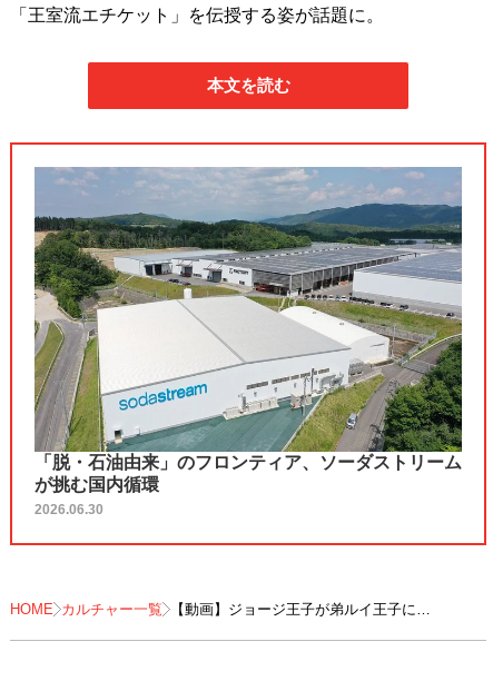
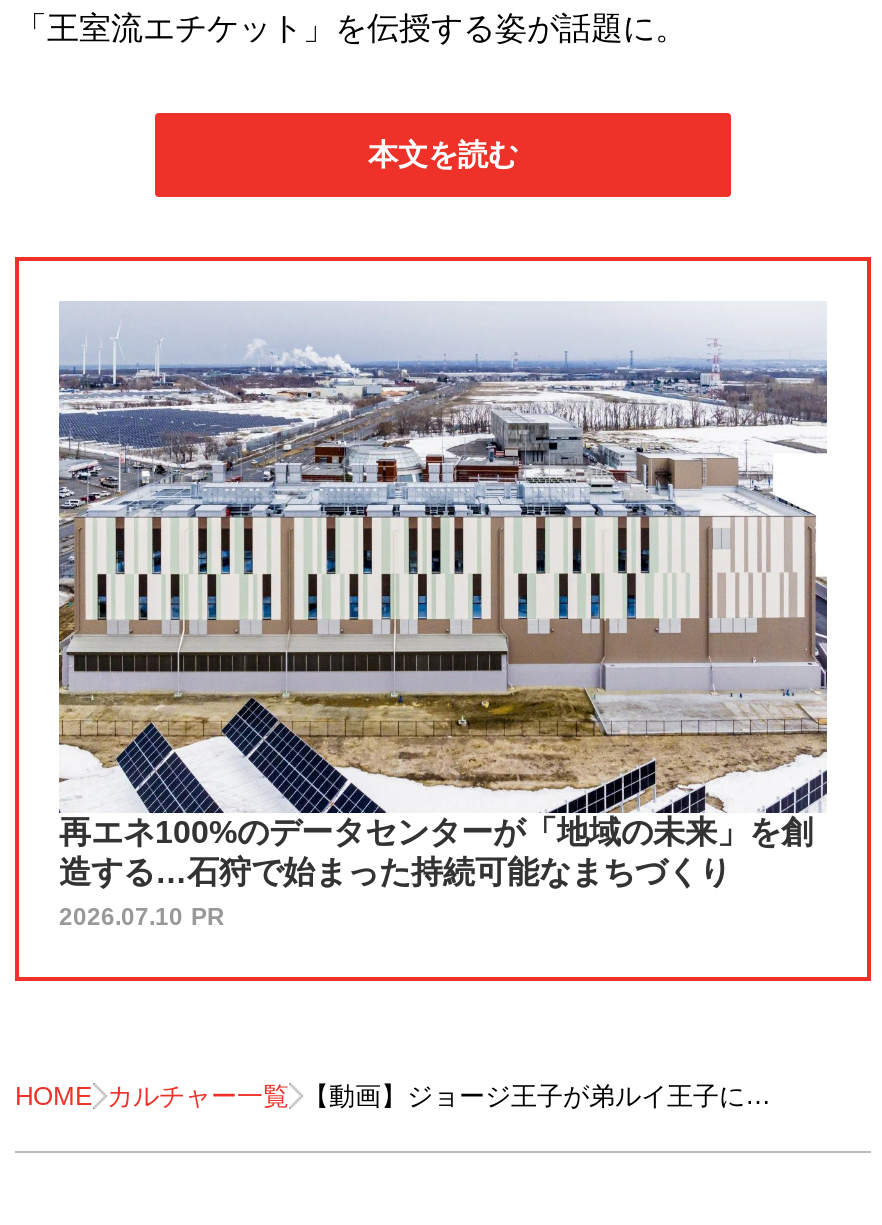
- [image]
- 「脱・石油由来」のフロンティア、ソーダストリーム
- が挑む国内循環
- 2026.06.30
+ [image]
+ 再エネ100%のデータセンターが「地域の未来」を創
+ 造する…石狩で始まった持続可能なまちづくり
+ 2026.07.10 PR
